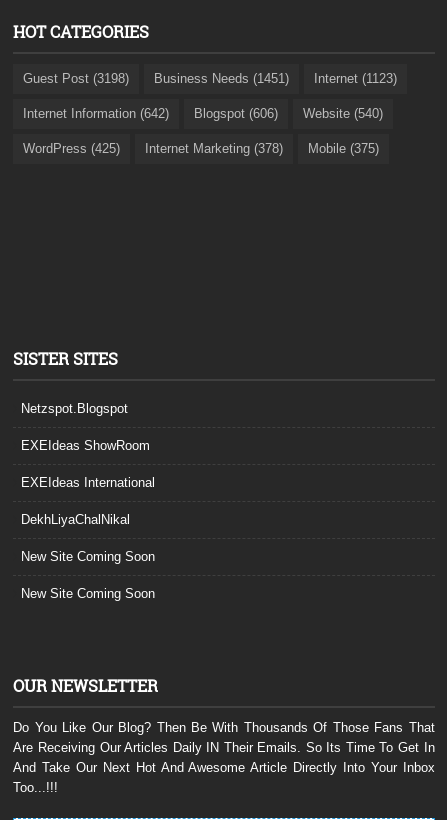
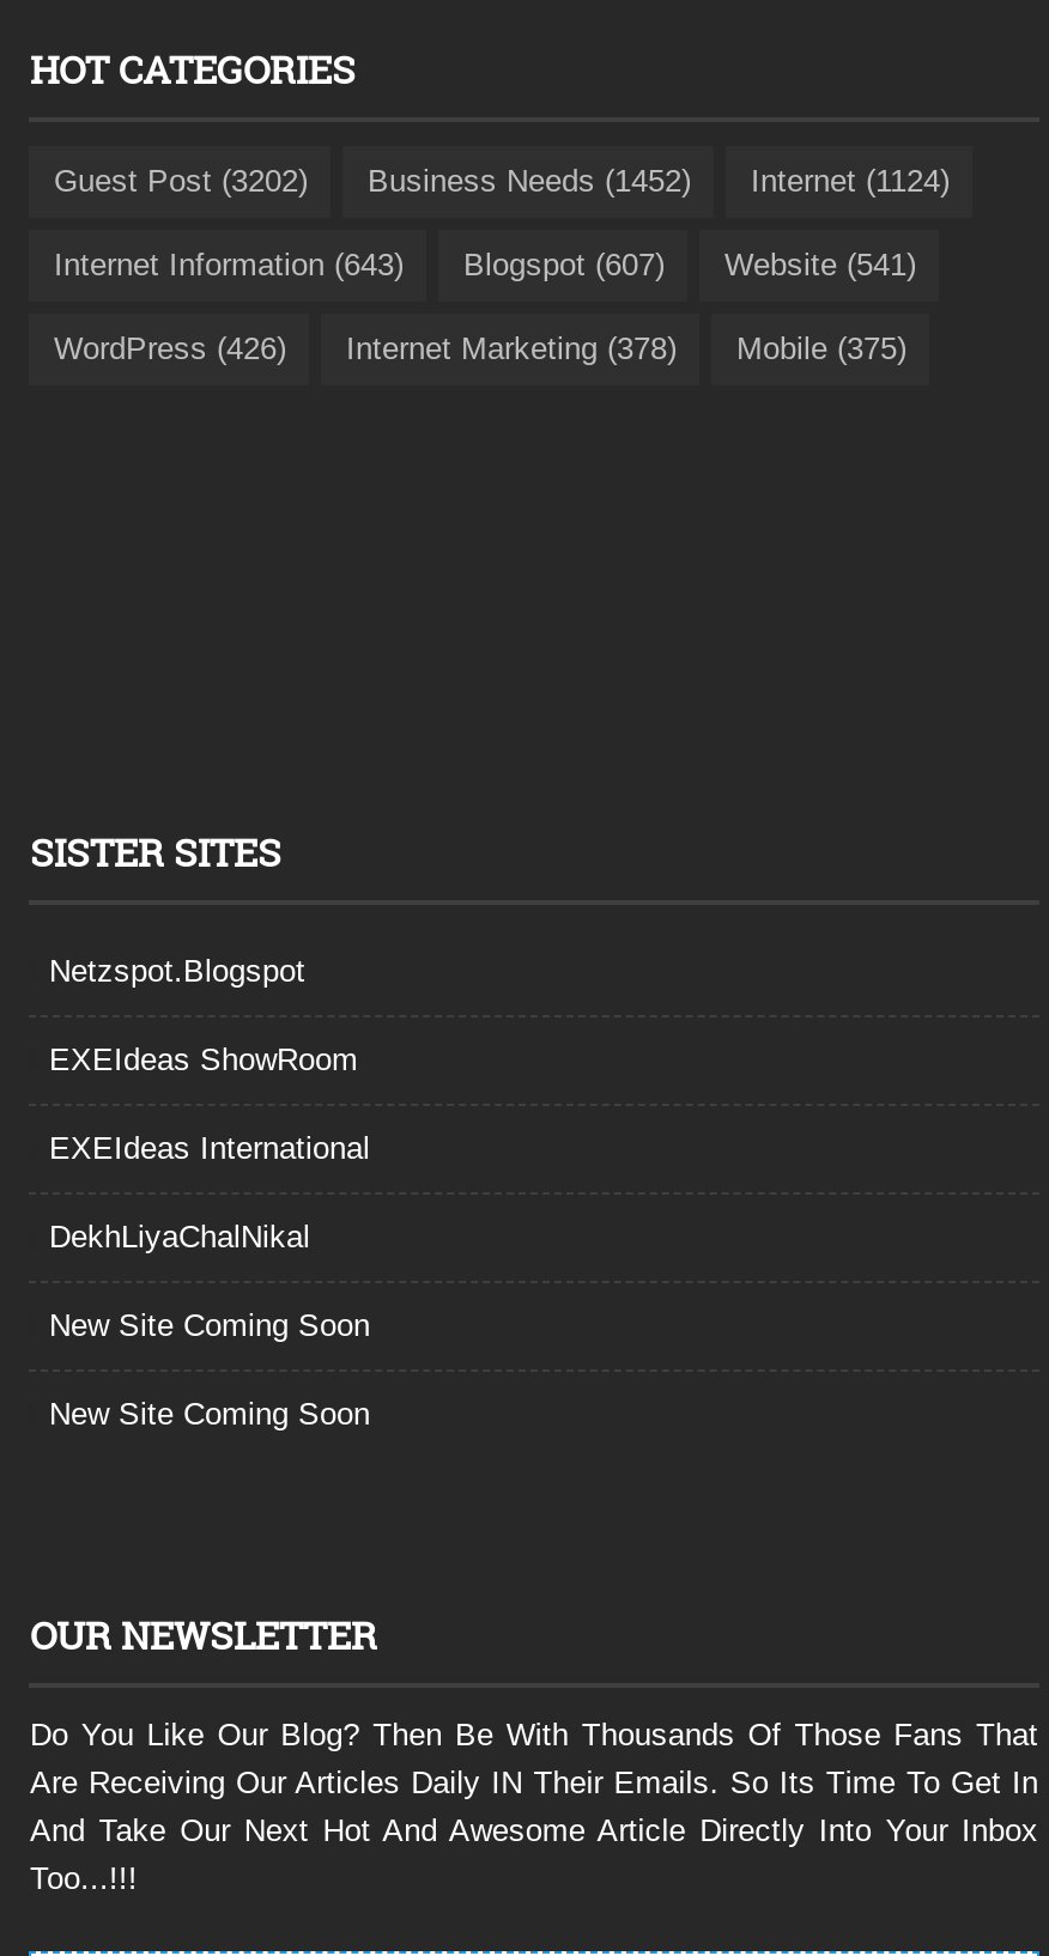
- Guest Post (3198)
+ Guest Post (3202)

- Business Needs (1451)
+ Business Needs (1452)

- Internet (1123)
+ Internet (1124)

- Internet Information (642)
+ Internet Information (643)

- Blogspot (606)
+ Blogspot (607)

- Website (540)
+ Website (541)

- WordPress (425) Internet Marketing (378) Mobile (375)
+ WordPress (426) Internet Marketing (378) Mobile (375)
